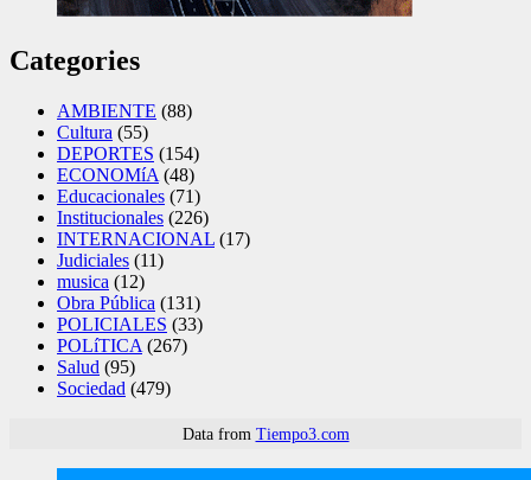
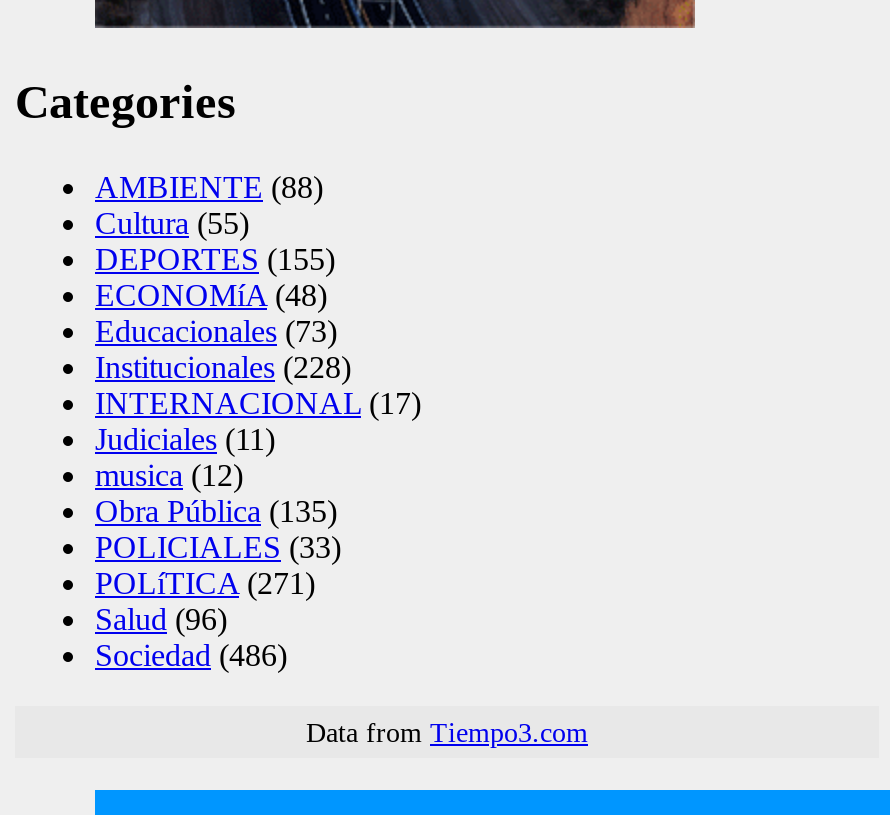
- DEPORTES (154)
+ DEPORTES (155)

- Educacionales (71)
+ Educacionales (73)

- Institucionales (226)
+ Institucionales (228)

- Obra Pública (131)
+ Obra Pública (135)

- POLíTICA (267)
+ POLíTICA (271)

- Salud (95)
+ Salud (96)

- Sociedad (479)
+ Sociedad (486)
